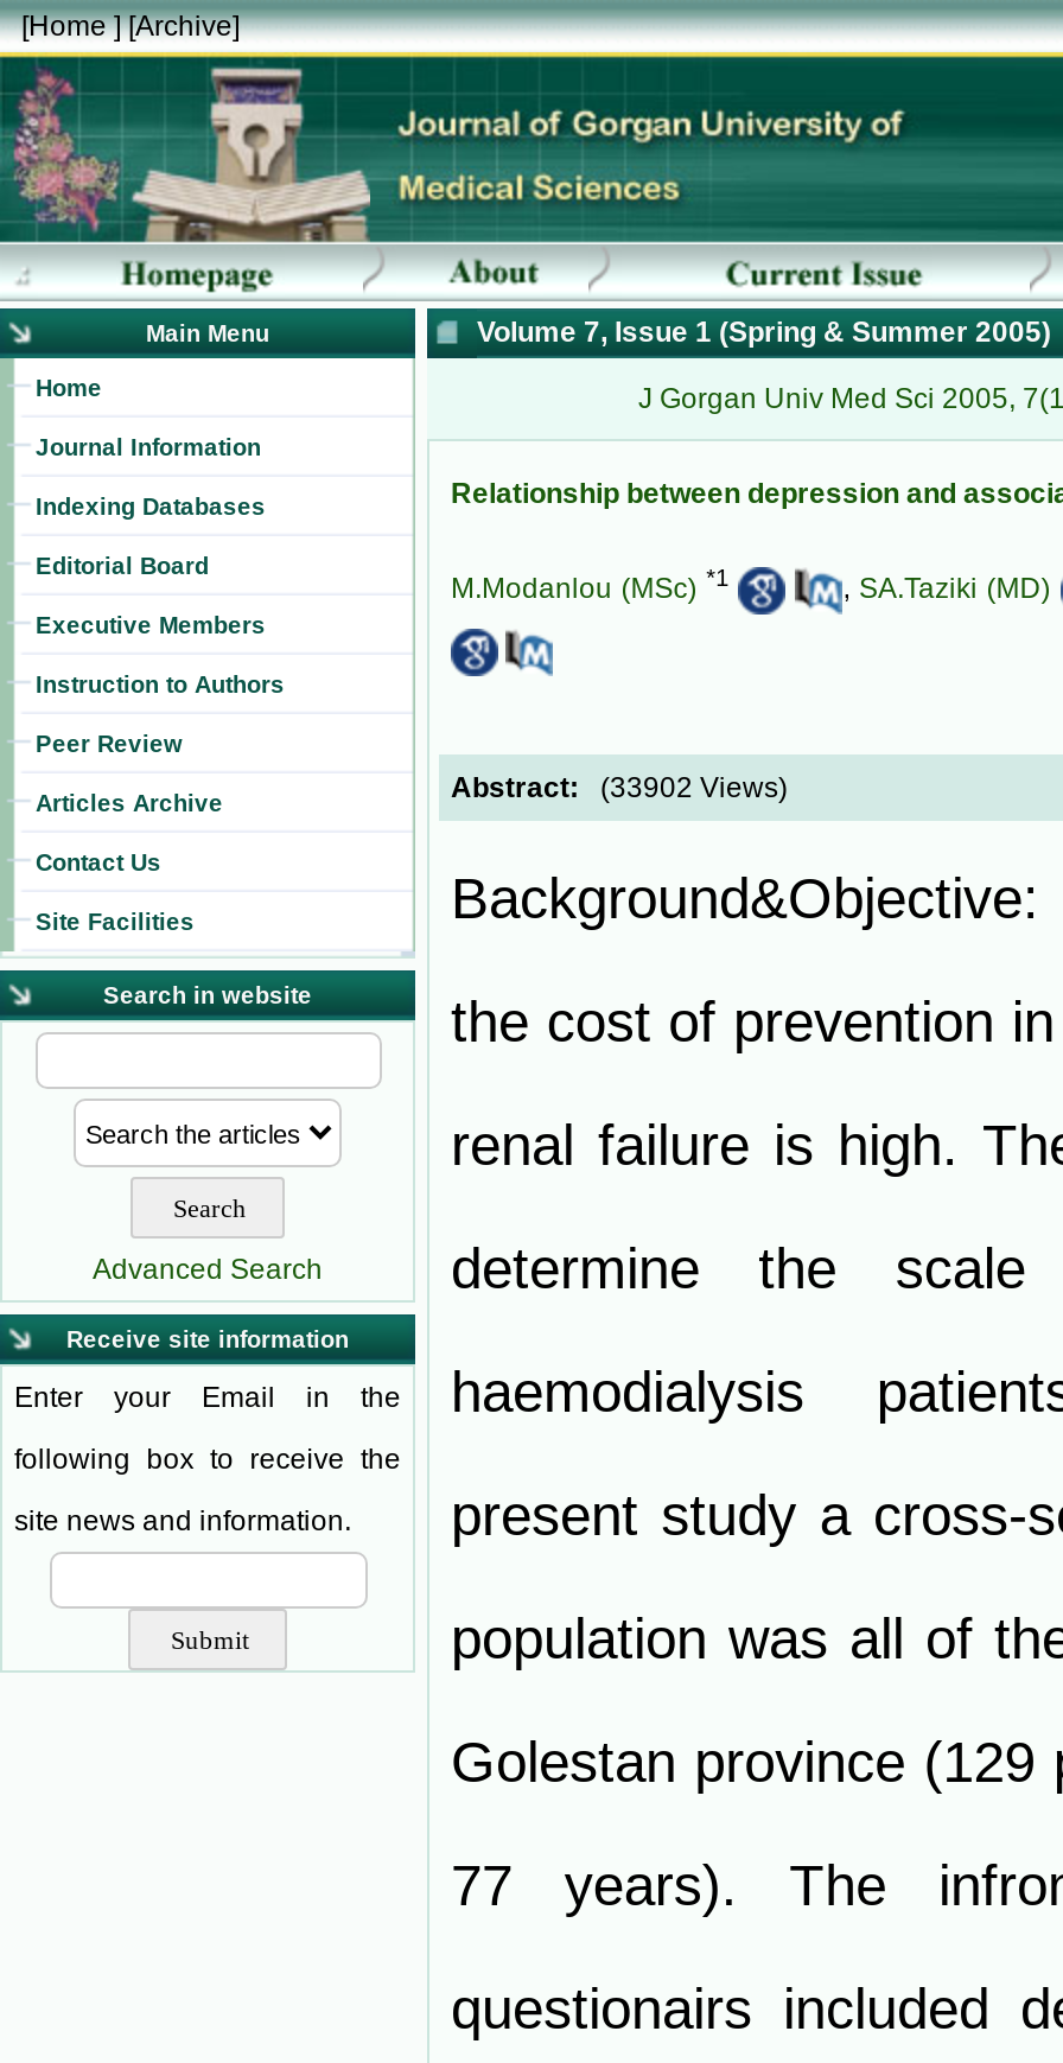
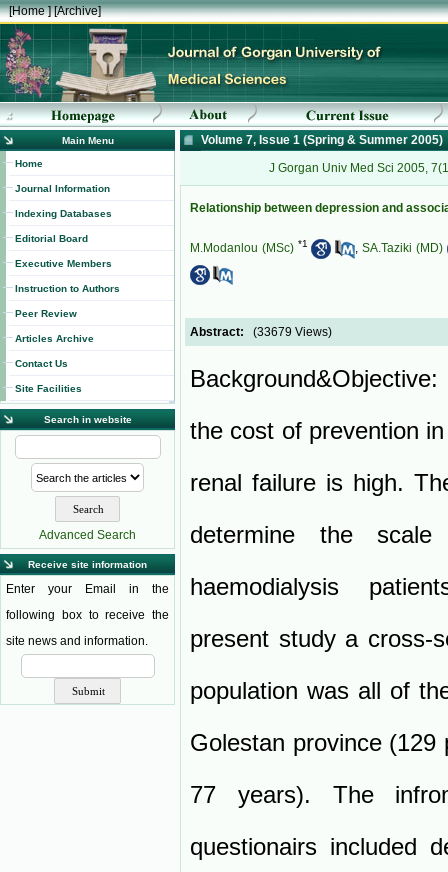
- Abstract: (33902 Views)
+ Abstract: (33679 Views)
